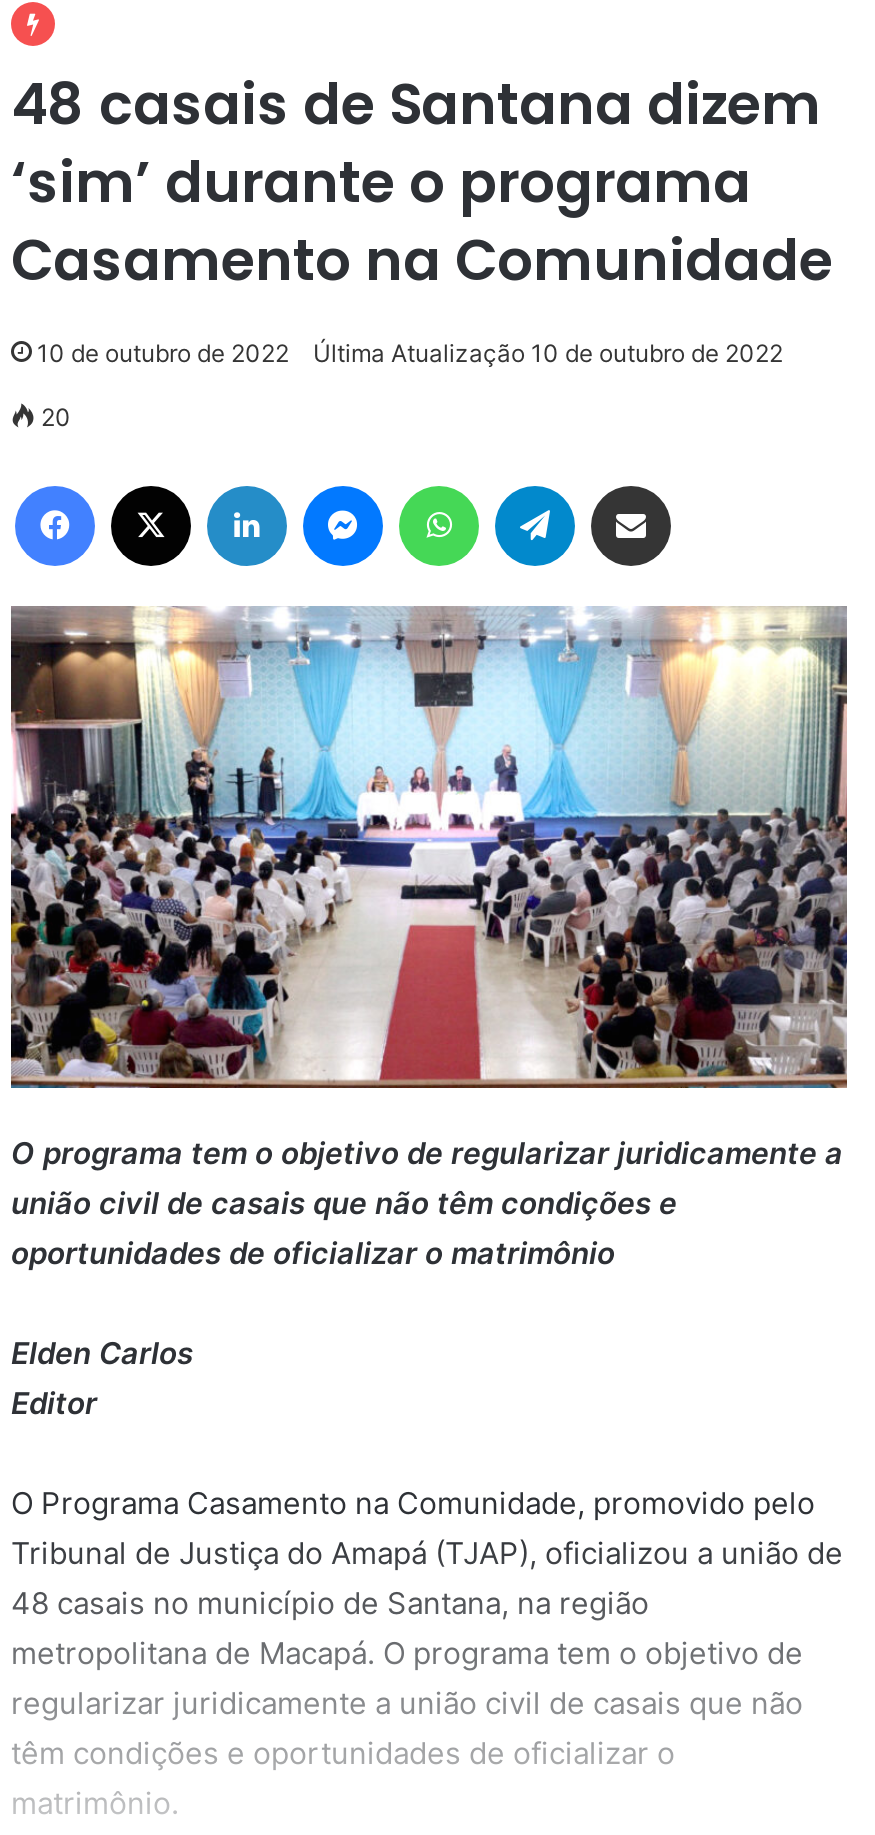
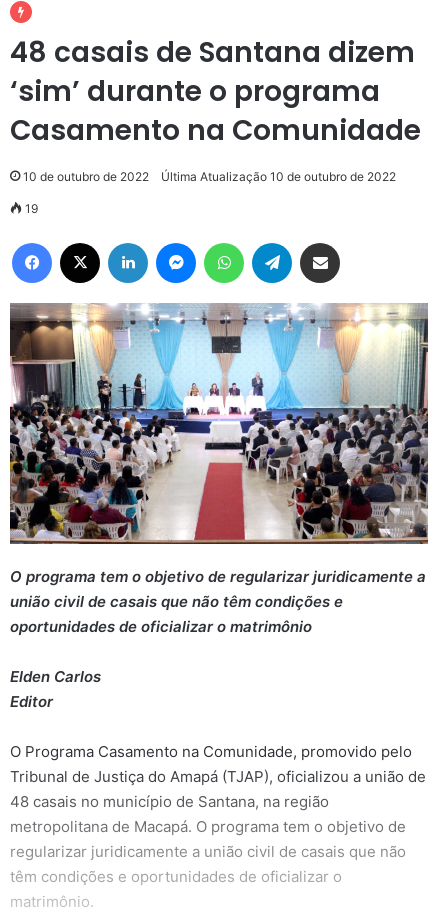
- 20
+ 19
